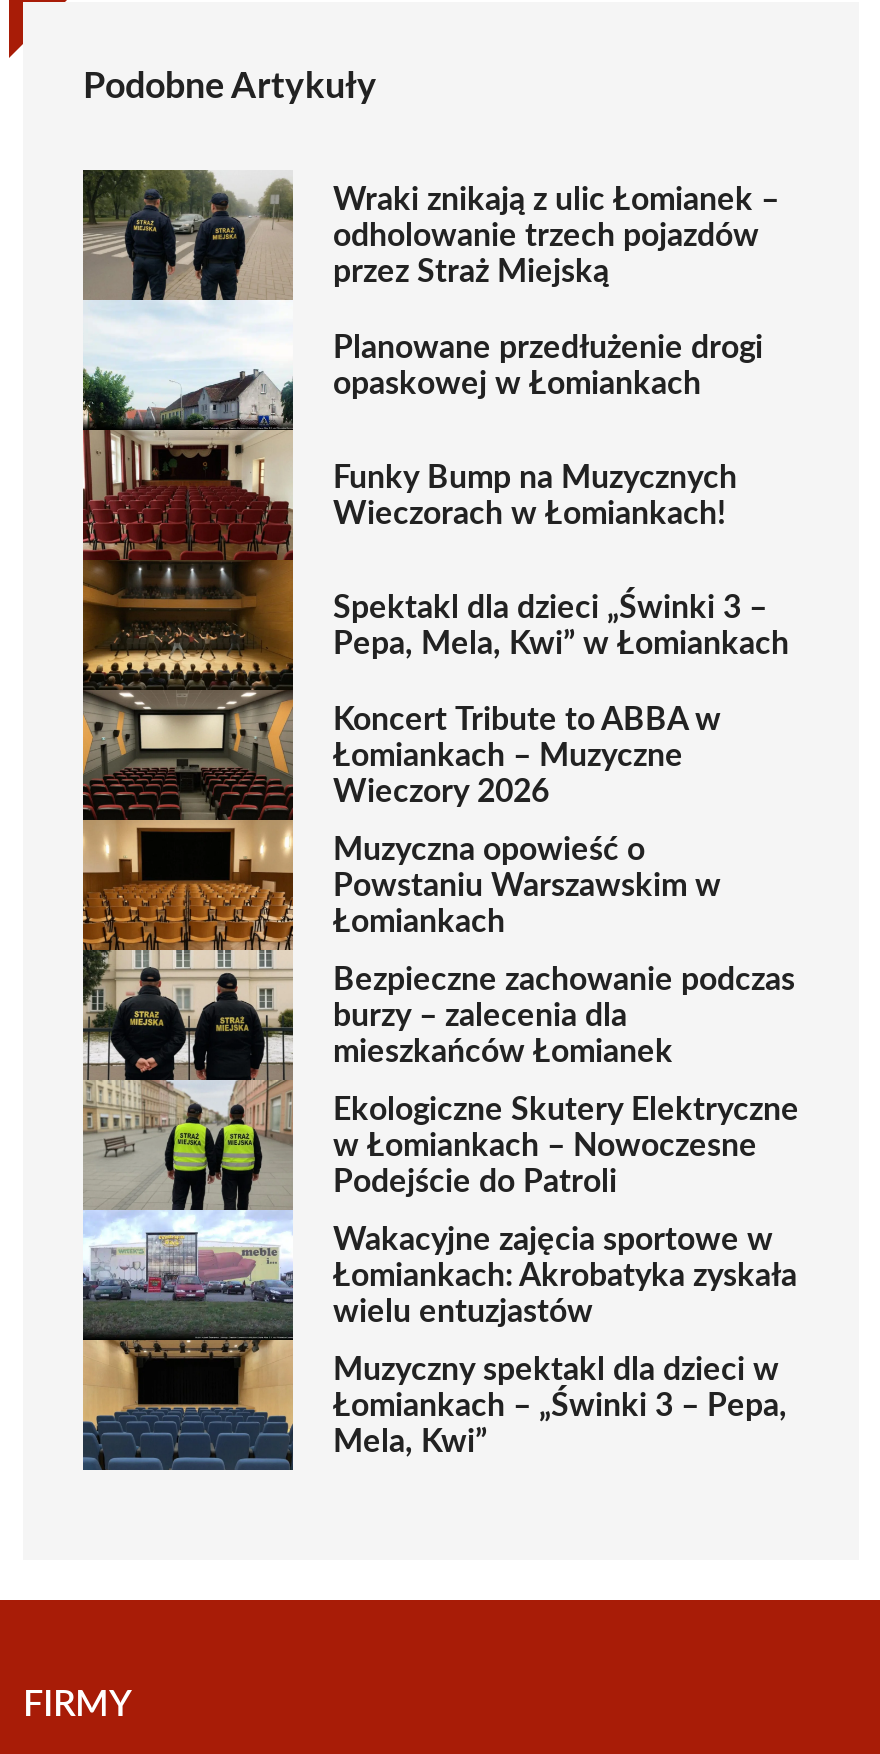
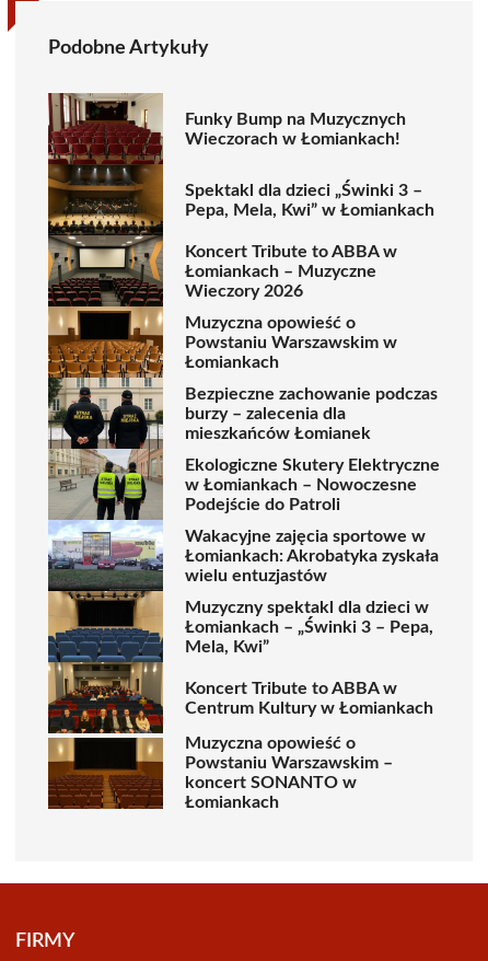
- [image]
- Wraki znikają z ulic Łomianek –
- odholowanie trzech pojazdów
- przez Straż Miejską
- Planowane przedłużenie drogi
- opaskowej w Łomiankach

- [image]

moved up: Funky Bump na Muzycznych | Wieczorach w Łomiankach! | Spektakl dla dzieci „Świnki 3 – | ... | Łomiankach – „Świnki 3 – Pepa, | Mela, Kwi”

+ [image]
+ Koncert Tribute to ABBA w
+ Centrum Kultury w Łomiankach
+ Muzyczna opowieść o
+ Powstaniu Warszawskim –
+ koncert SONANTO w
+ Łomiankach
